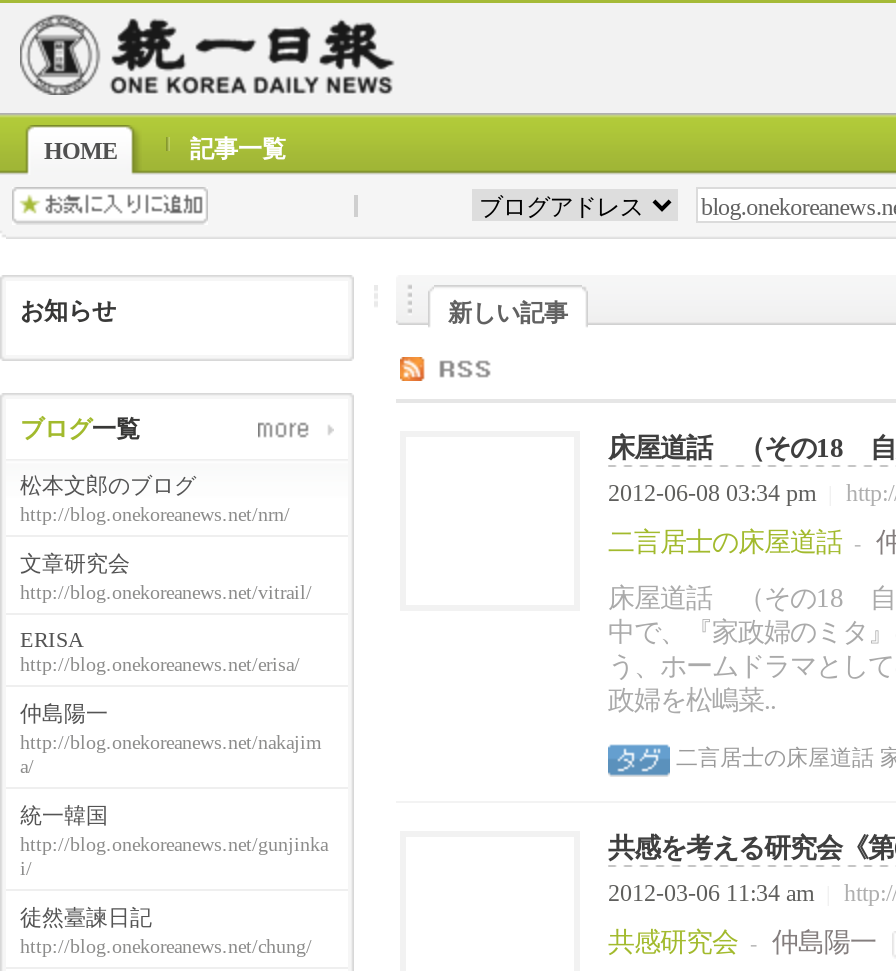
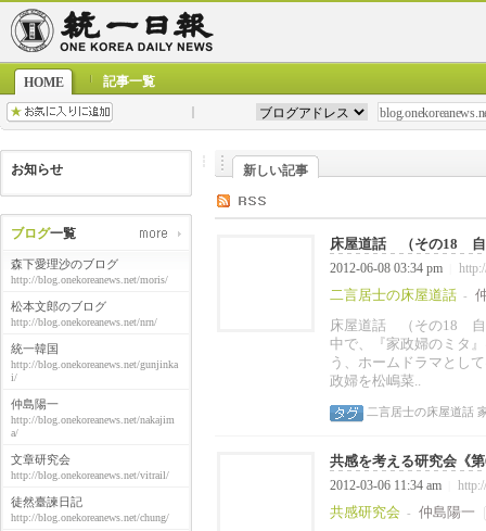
+ 森下愛理沙のブログ
+ http://blog.onekoreanews.net/moris/

moved down: 松本文郎のブログ | http://blog.onekoreanews.net/nrn/

moved down: 仲島陽一 | http://blog.onekoreanews.net/nakajim | a/ | 文章研究会 | http://blog.onekoreanews.net/vitrail/

- ERISA
- http://blog.onekoreanews.net/erisa/

moved up: http://blog.onekoreanews.net/gunjinka | i/
